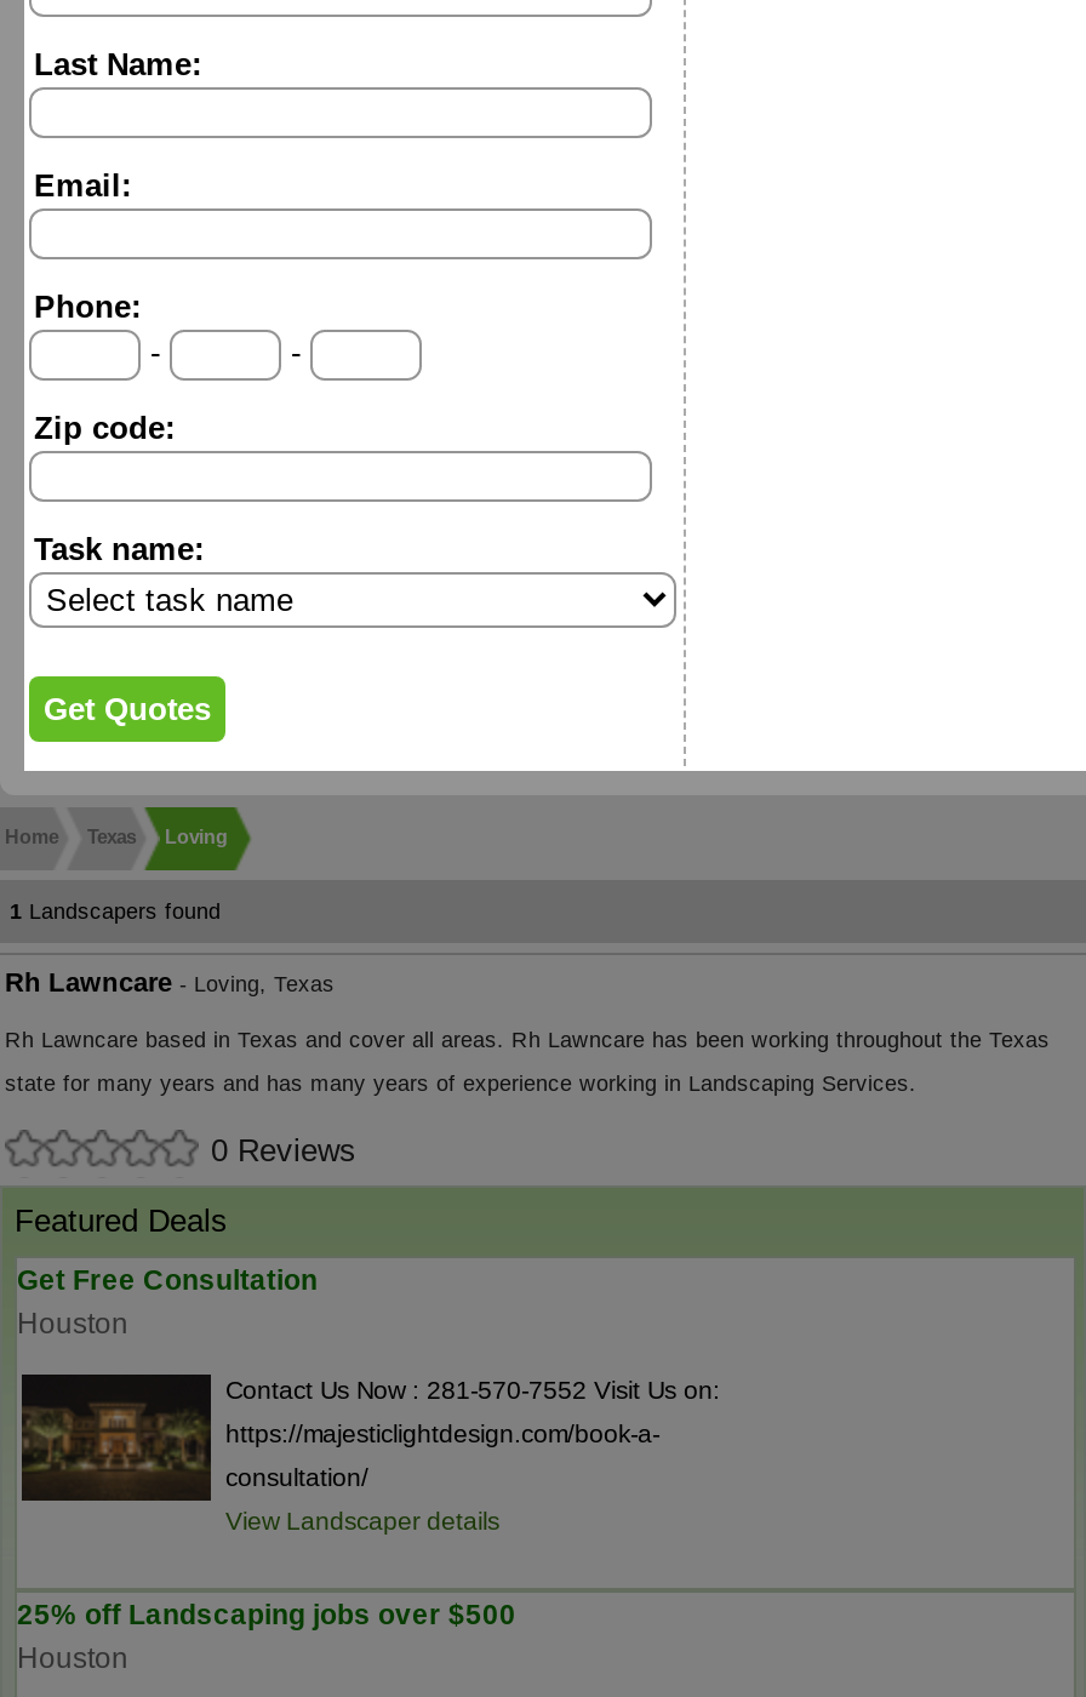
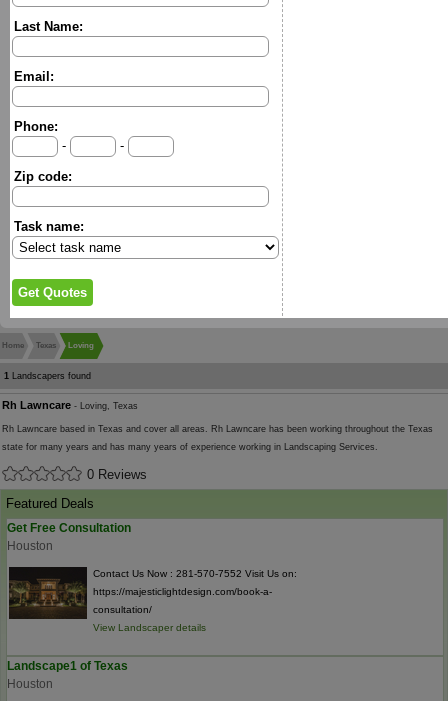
- 25% off Landscaping jobs over $500
+ Landscape1 of Texas
